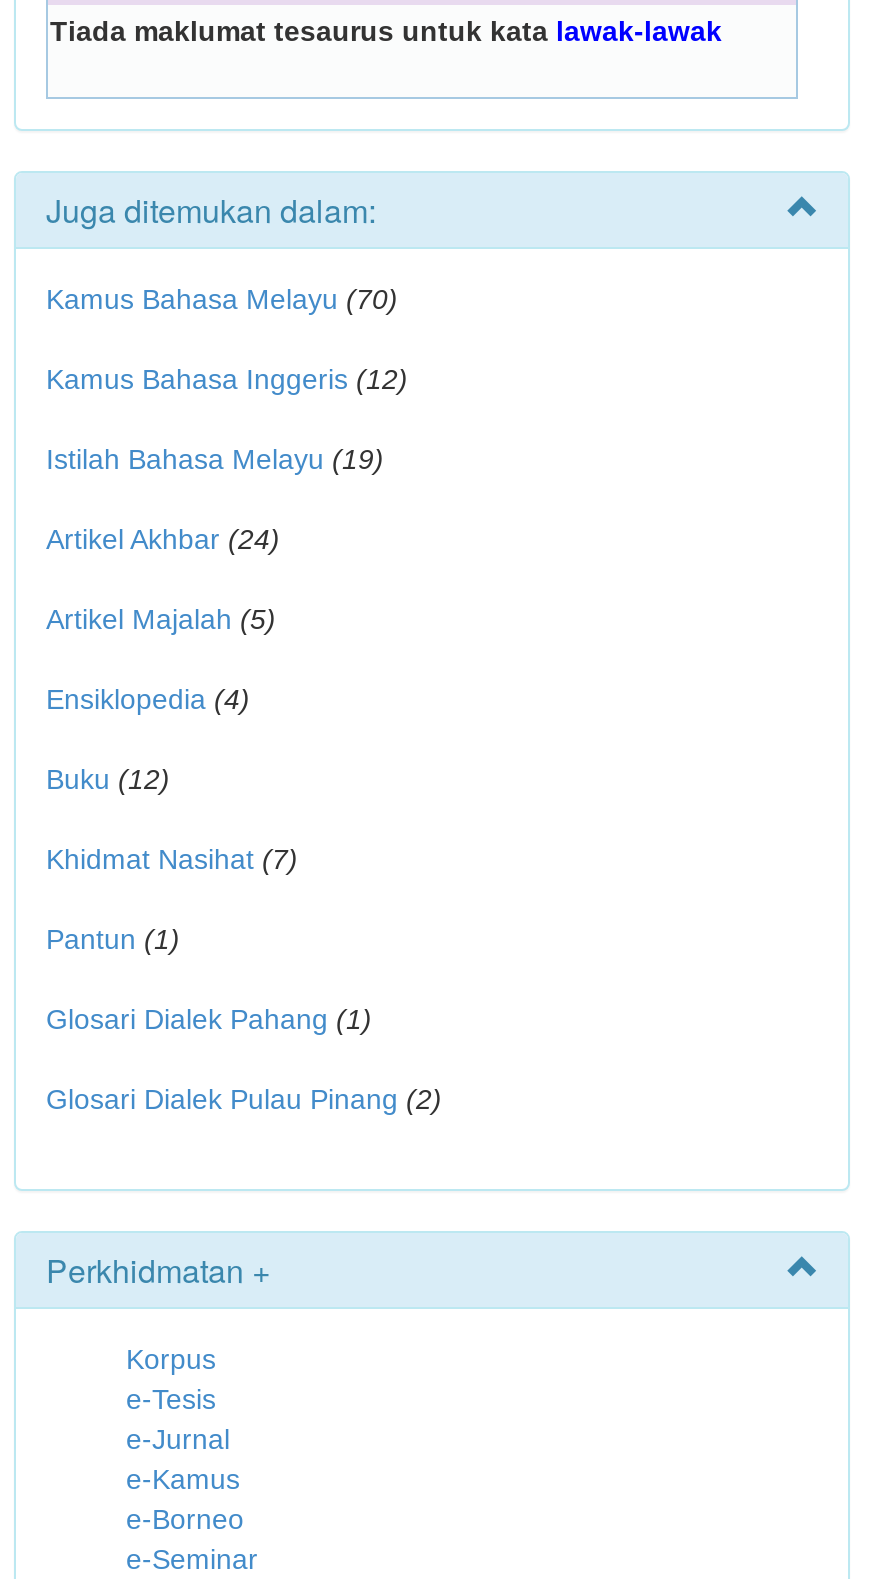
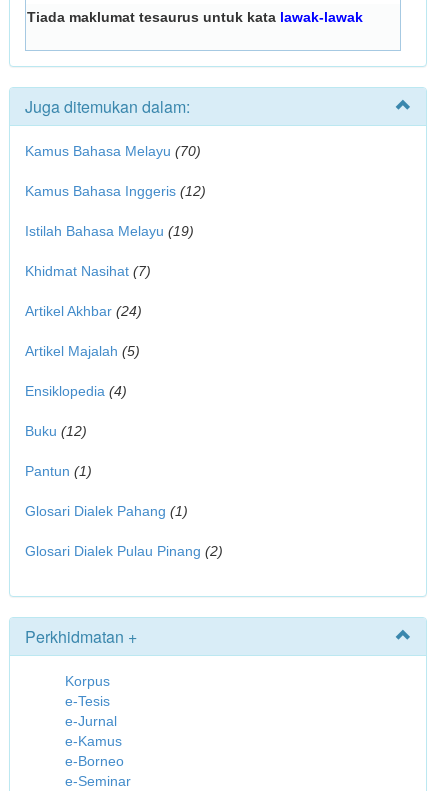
moved down: Artikel Akhbar (24) | Artikel Majalah (5) | Ensiklopedia (4) | Buku (12)

moved up: Khidmat Nasihat (7)
